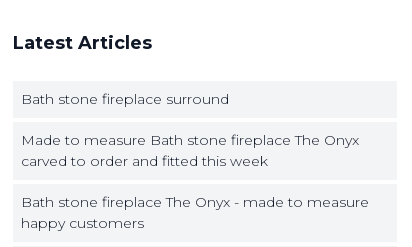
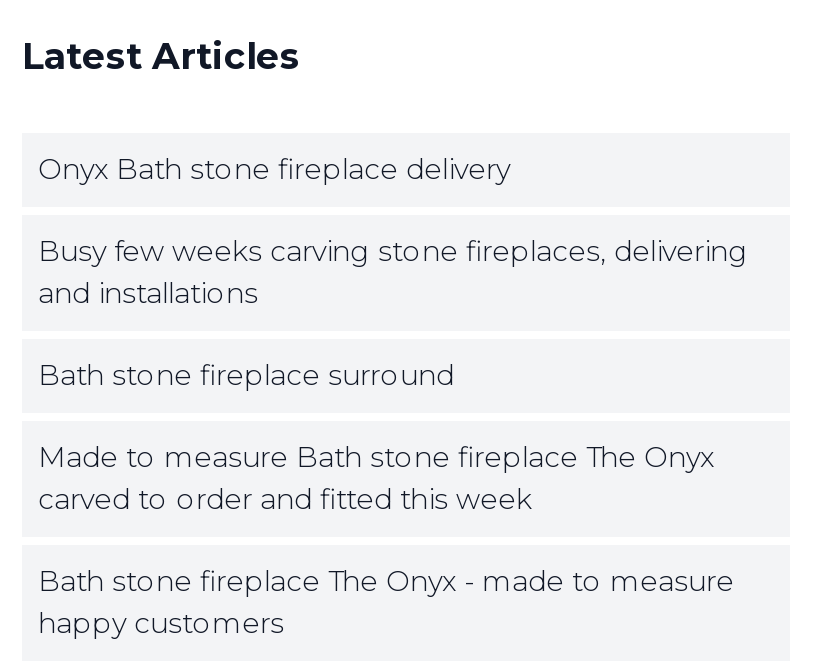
+ Onyx Bath stone fireplace delivery
+ Busy few weeks carving stone fireplaces, delivering
+ and installations
